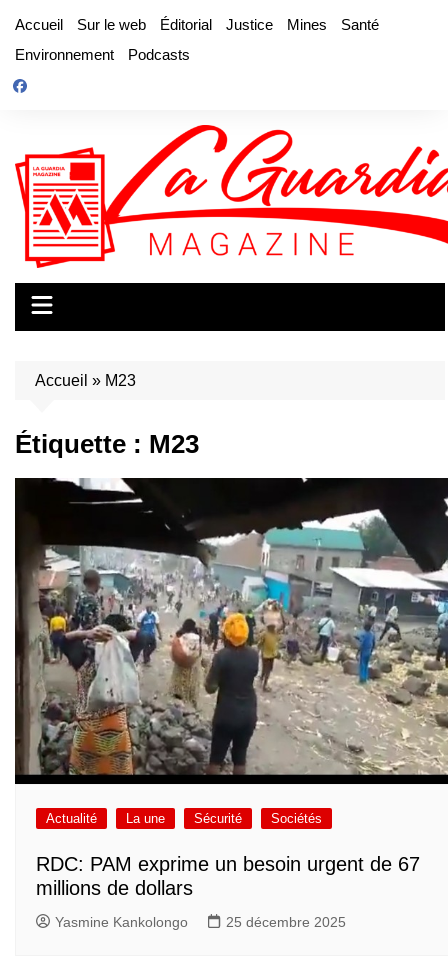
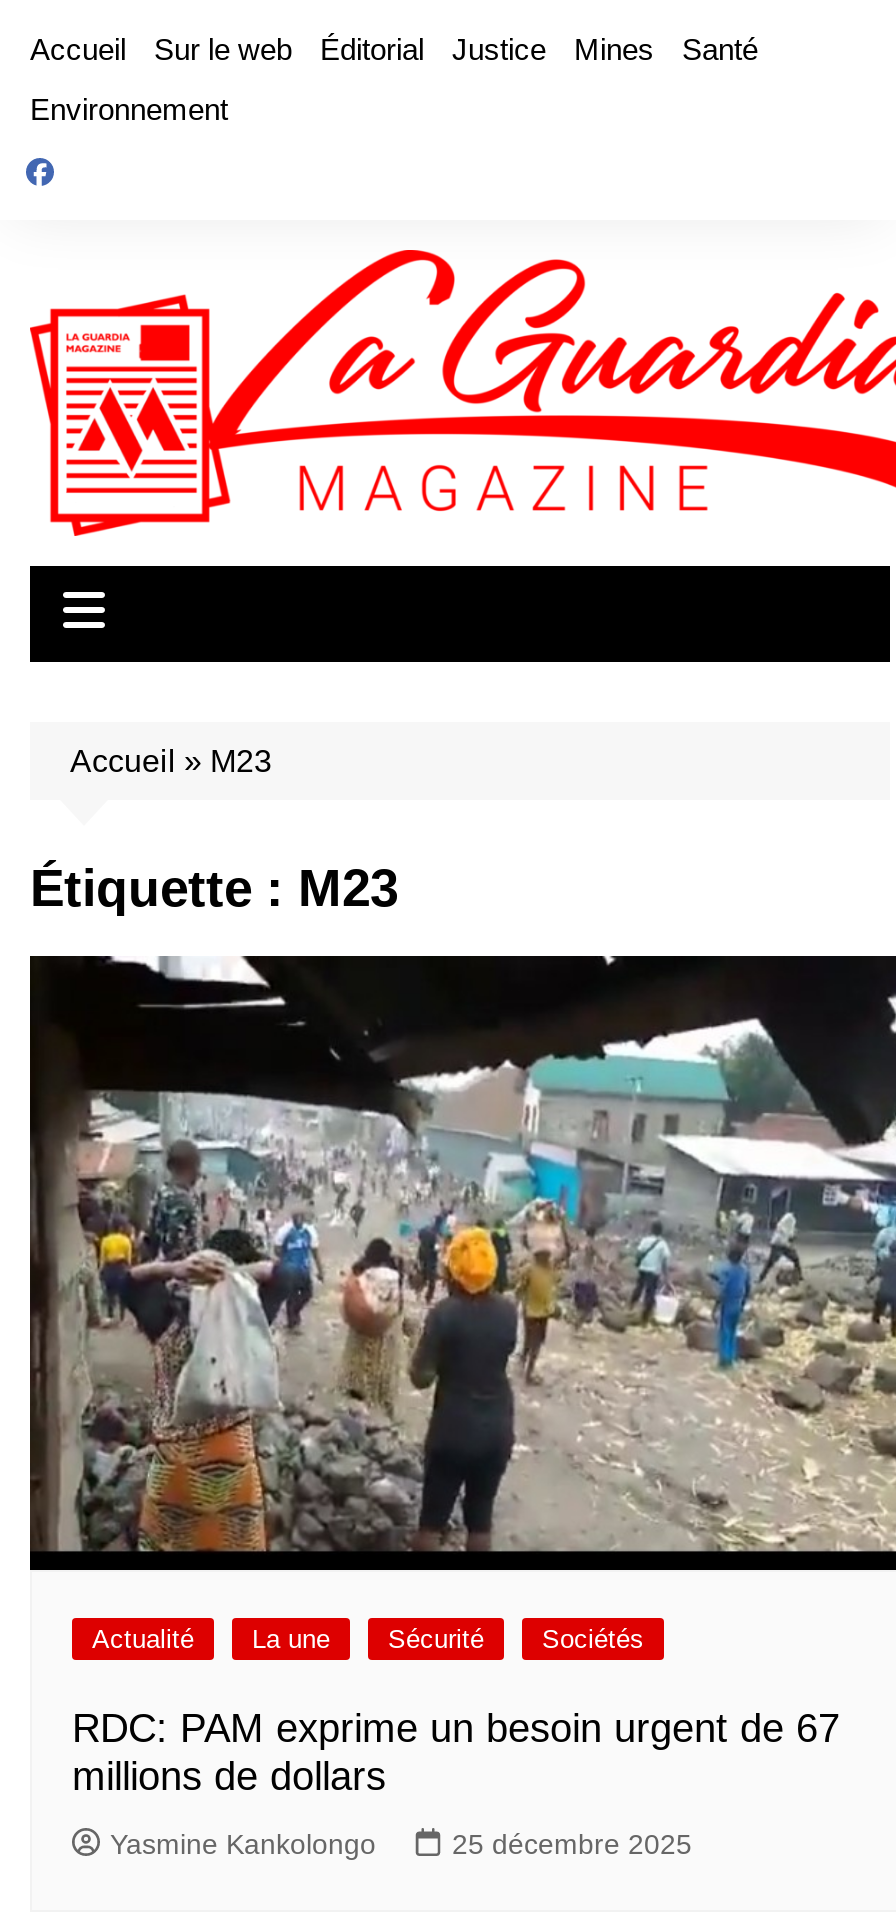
- Podcasts
